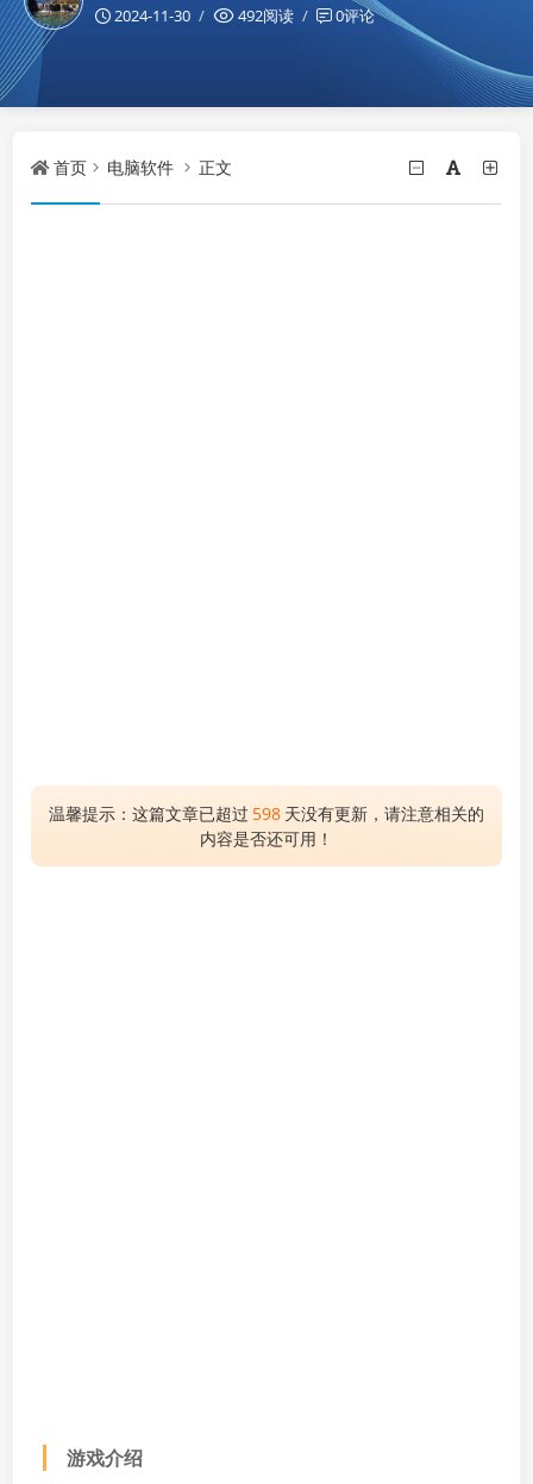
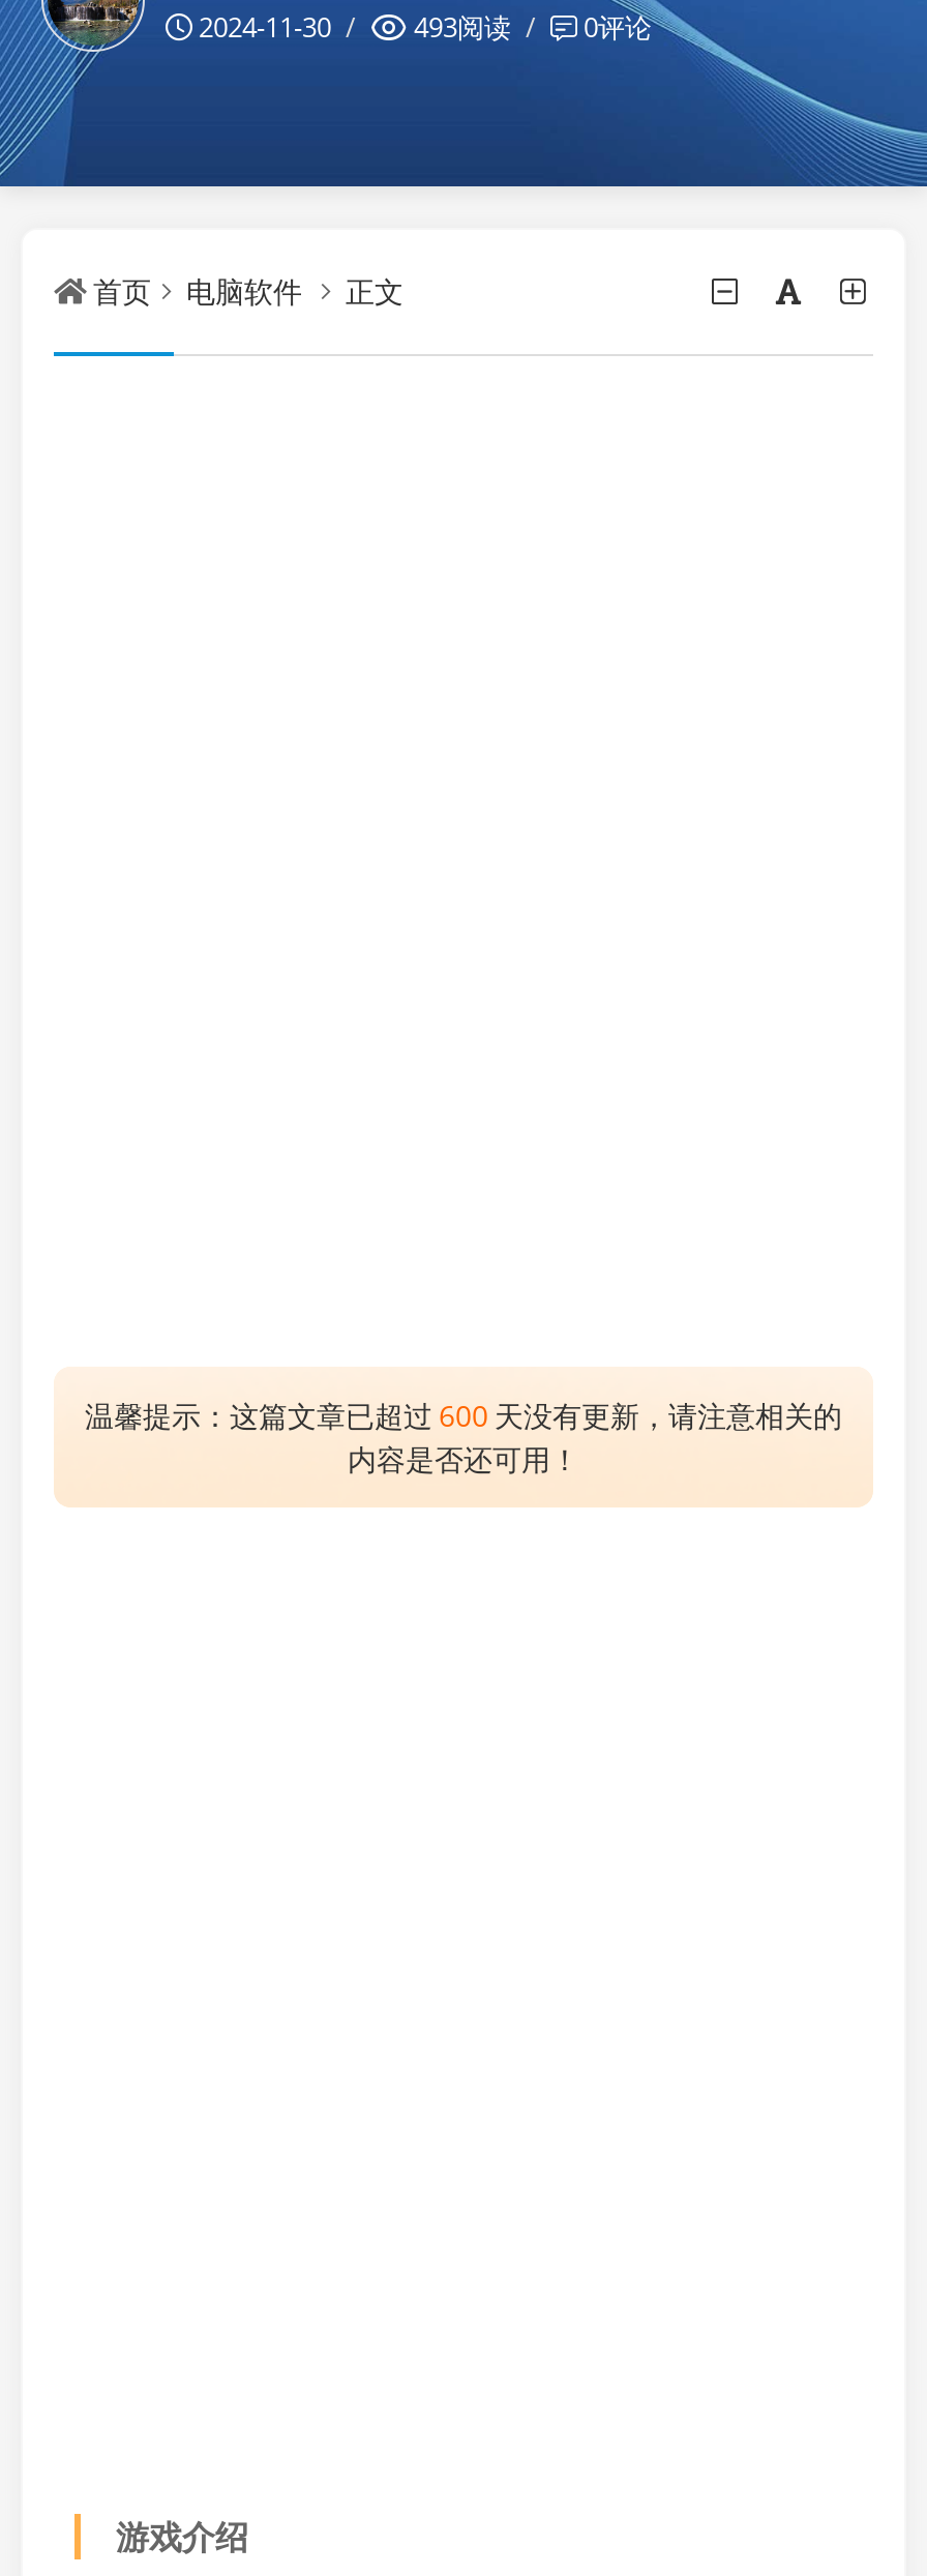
- 492阅读 0评论
+ 493阅读 0评论

- 温馨提示：这篇文章已超过 598 天没有更新，请注意相关的
+ 温馨提示：这篇文章已超过 600 天没有更新，请注意相关的
